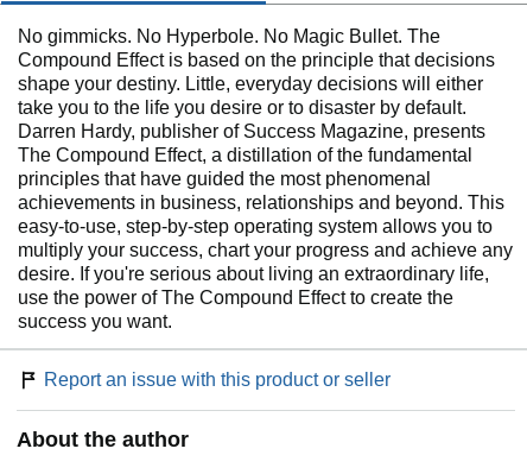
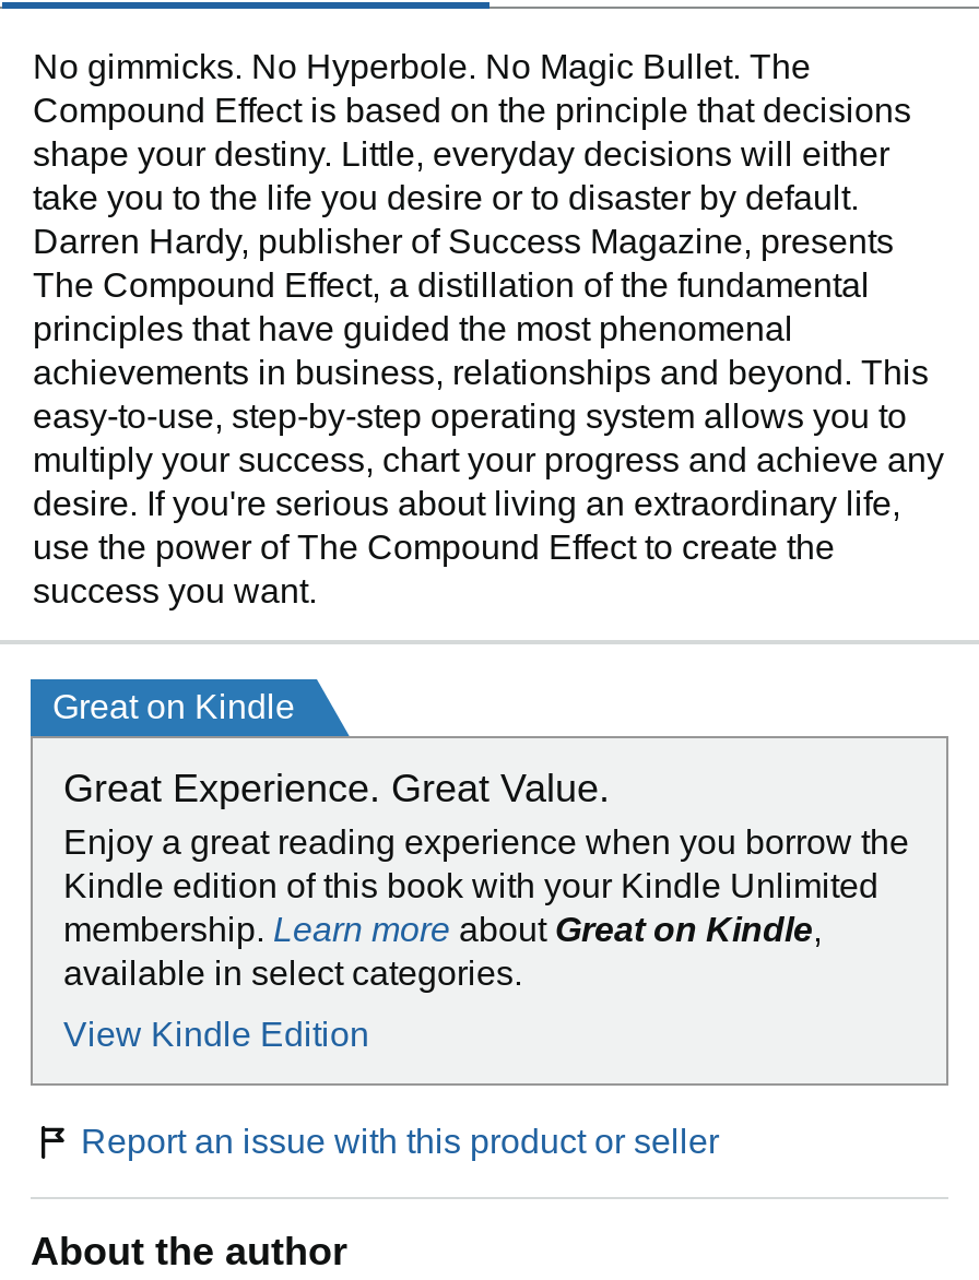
+ [image]
+ Great on Kindle
+ Great Experience. Great Value.
+ Enjoy a great reading experience when you borrow the
+ Kindle edition of this book with your Kindle Unlimited
+ membership. Learn more about Great on Kindle,
+ available in select categories.
+ View Kindle Edition
